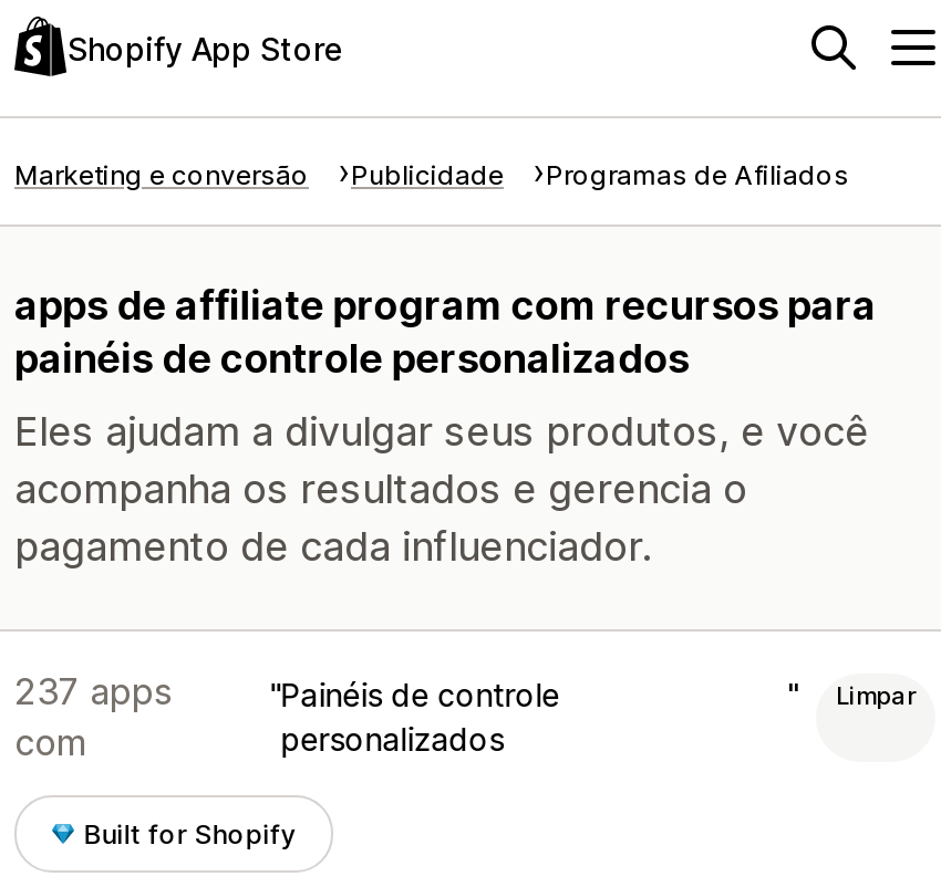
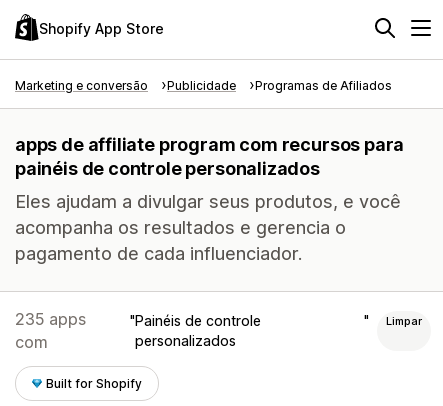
- 237 apps
+ 235 apps
